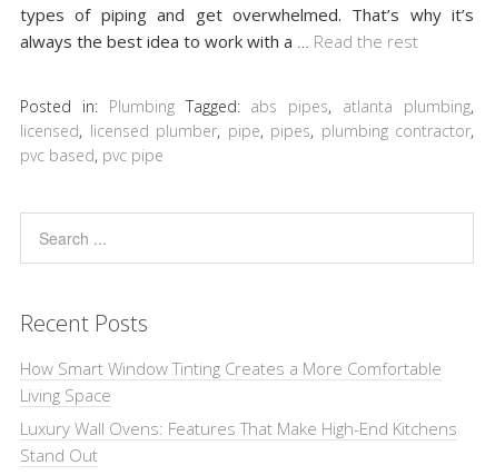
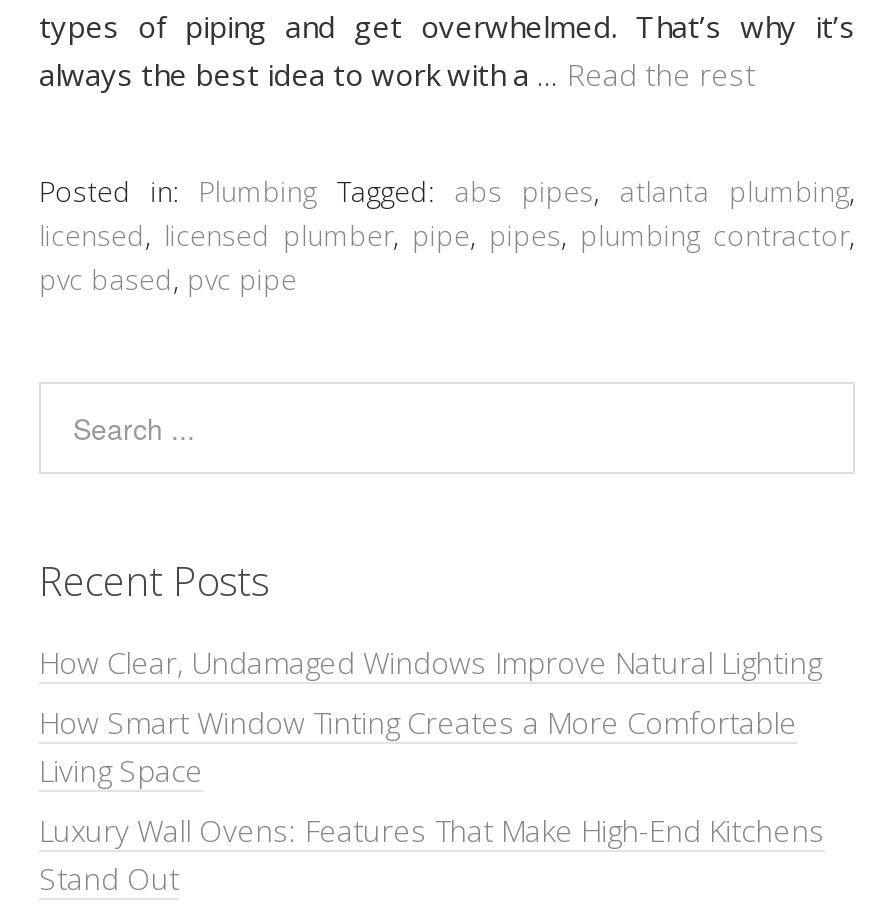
+ How Clear, Undamaged Windows Improve Natural Lighting
